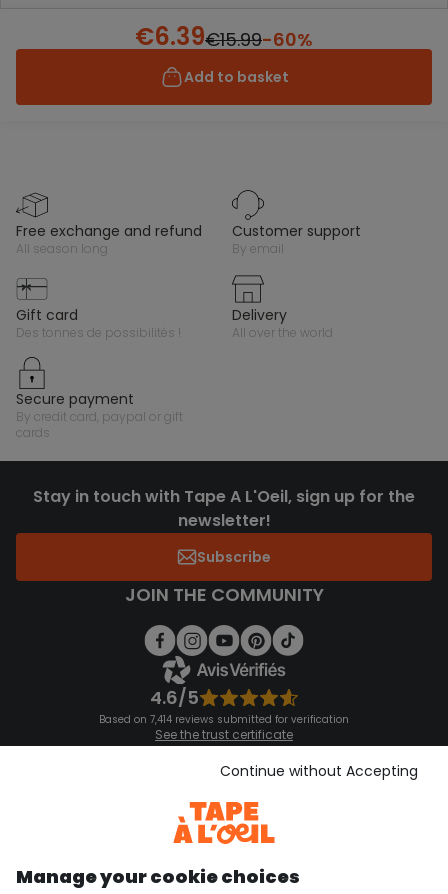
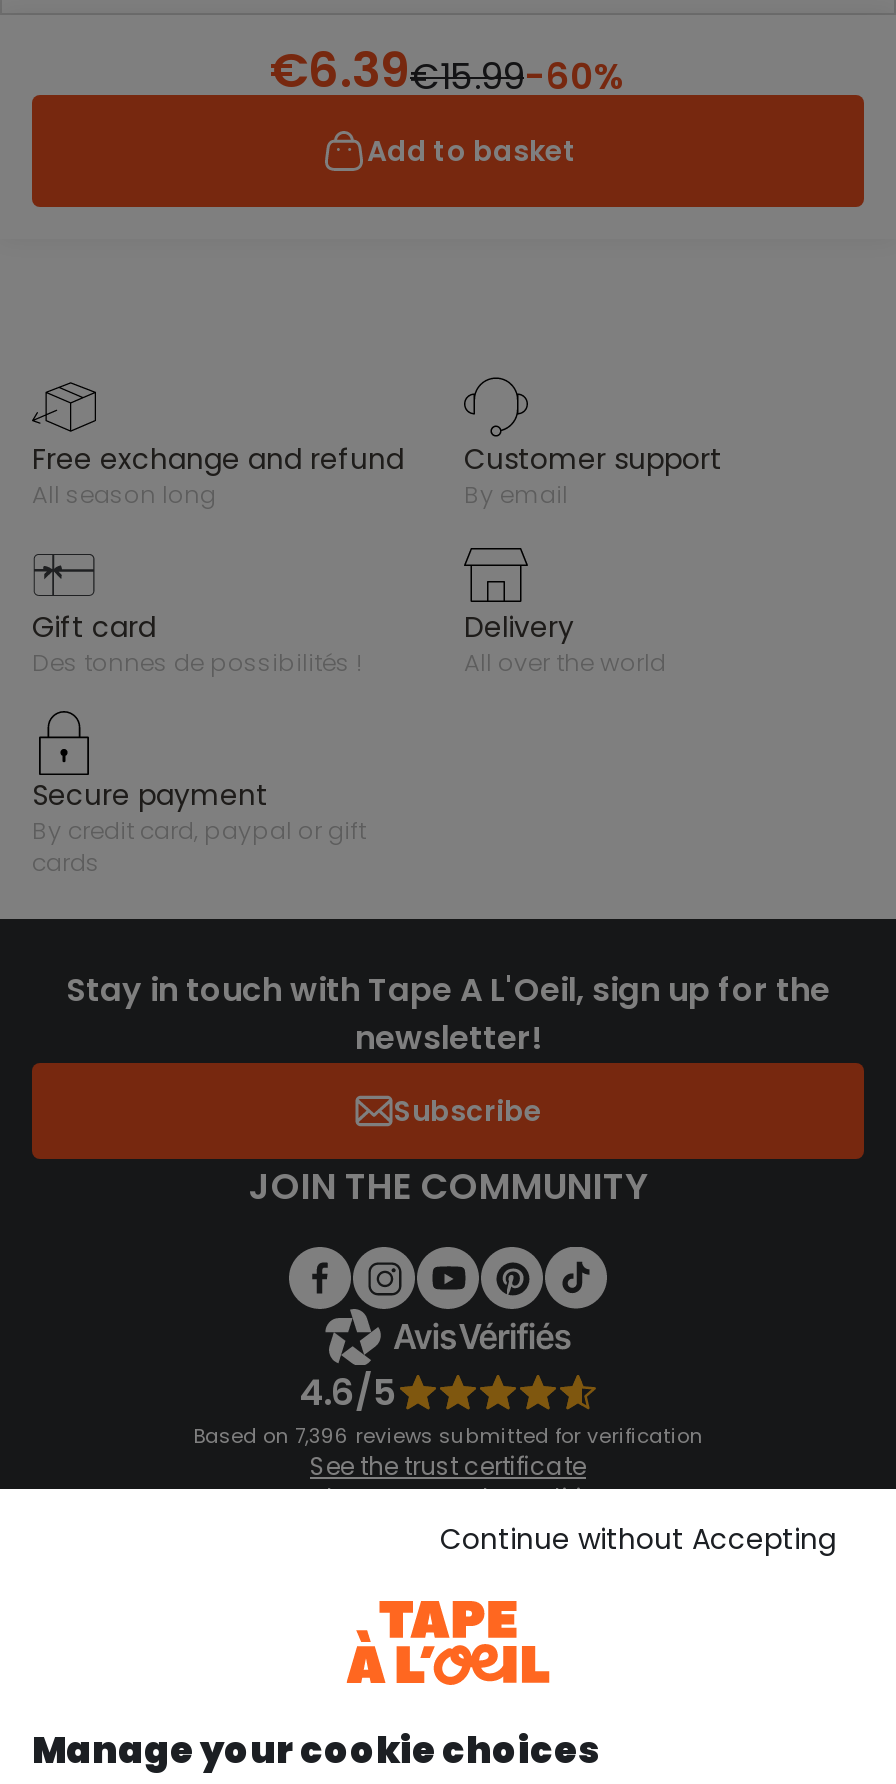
- Based on 7,414 reviews submitted for verification
+ Based on 7,396 reviews submitted for verification
